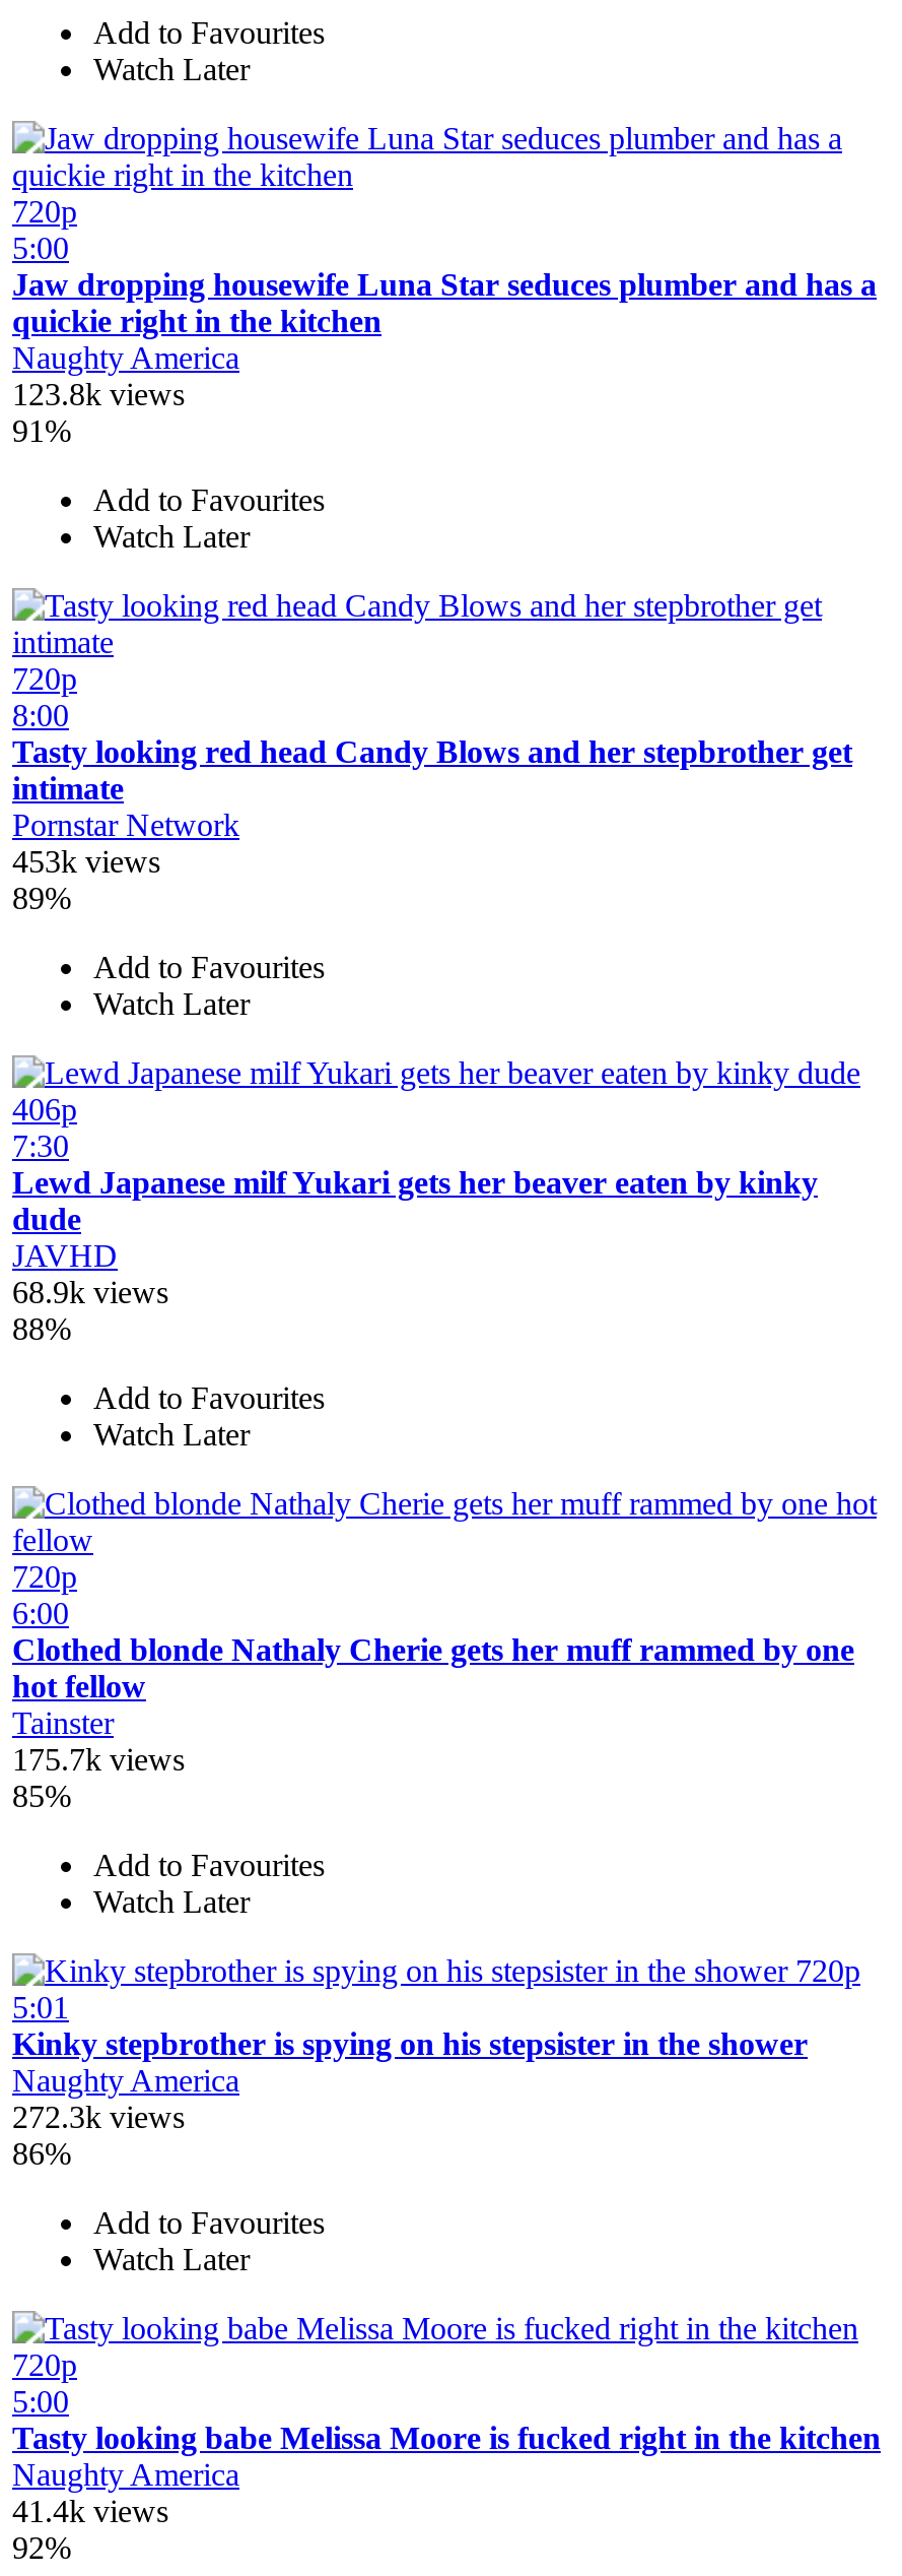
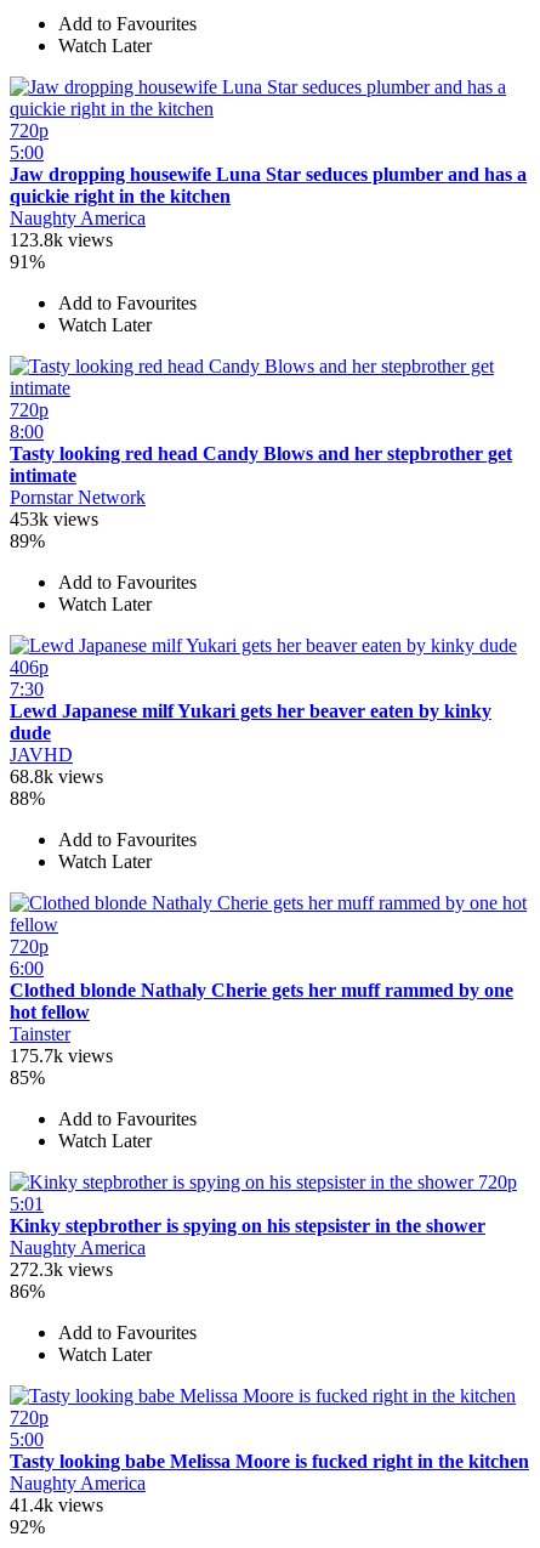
- 68.9k views
+ 68.8k views
